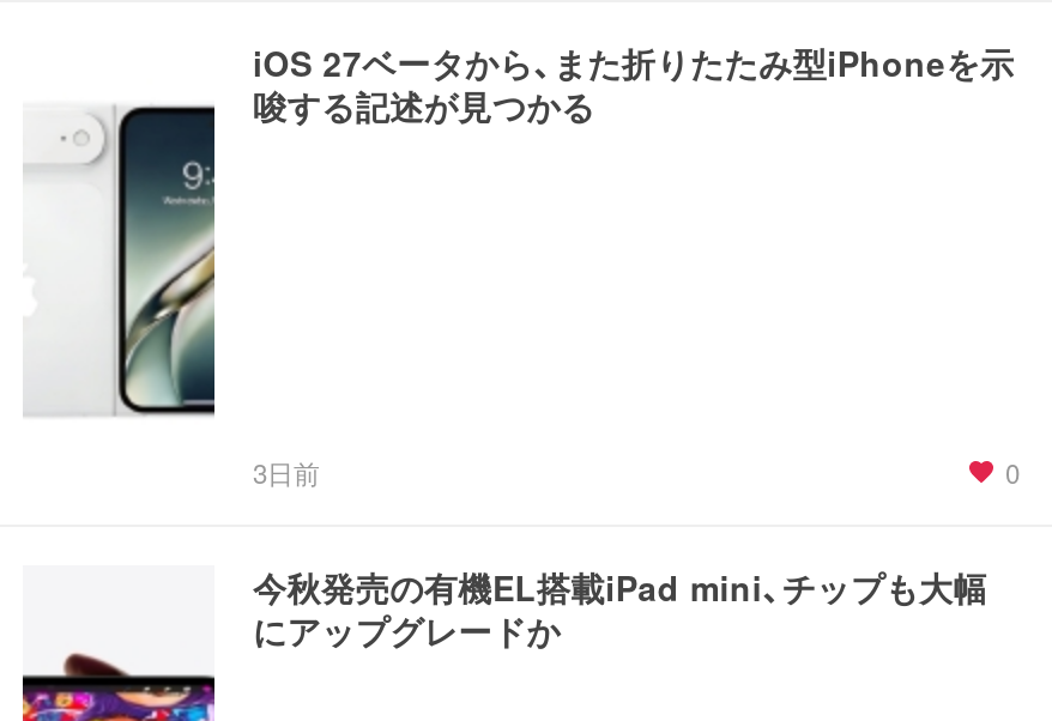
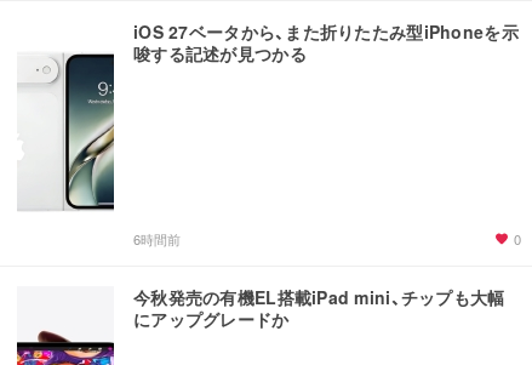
- 3日前
+ 6時間前
